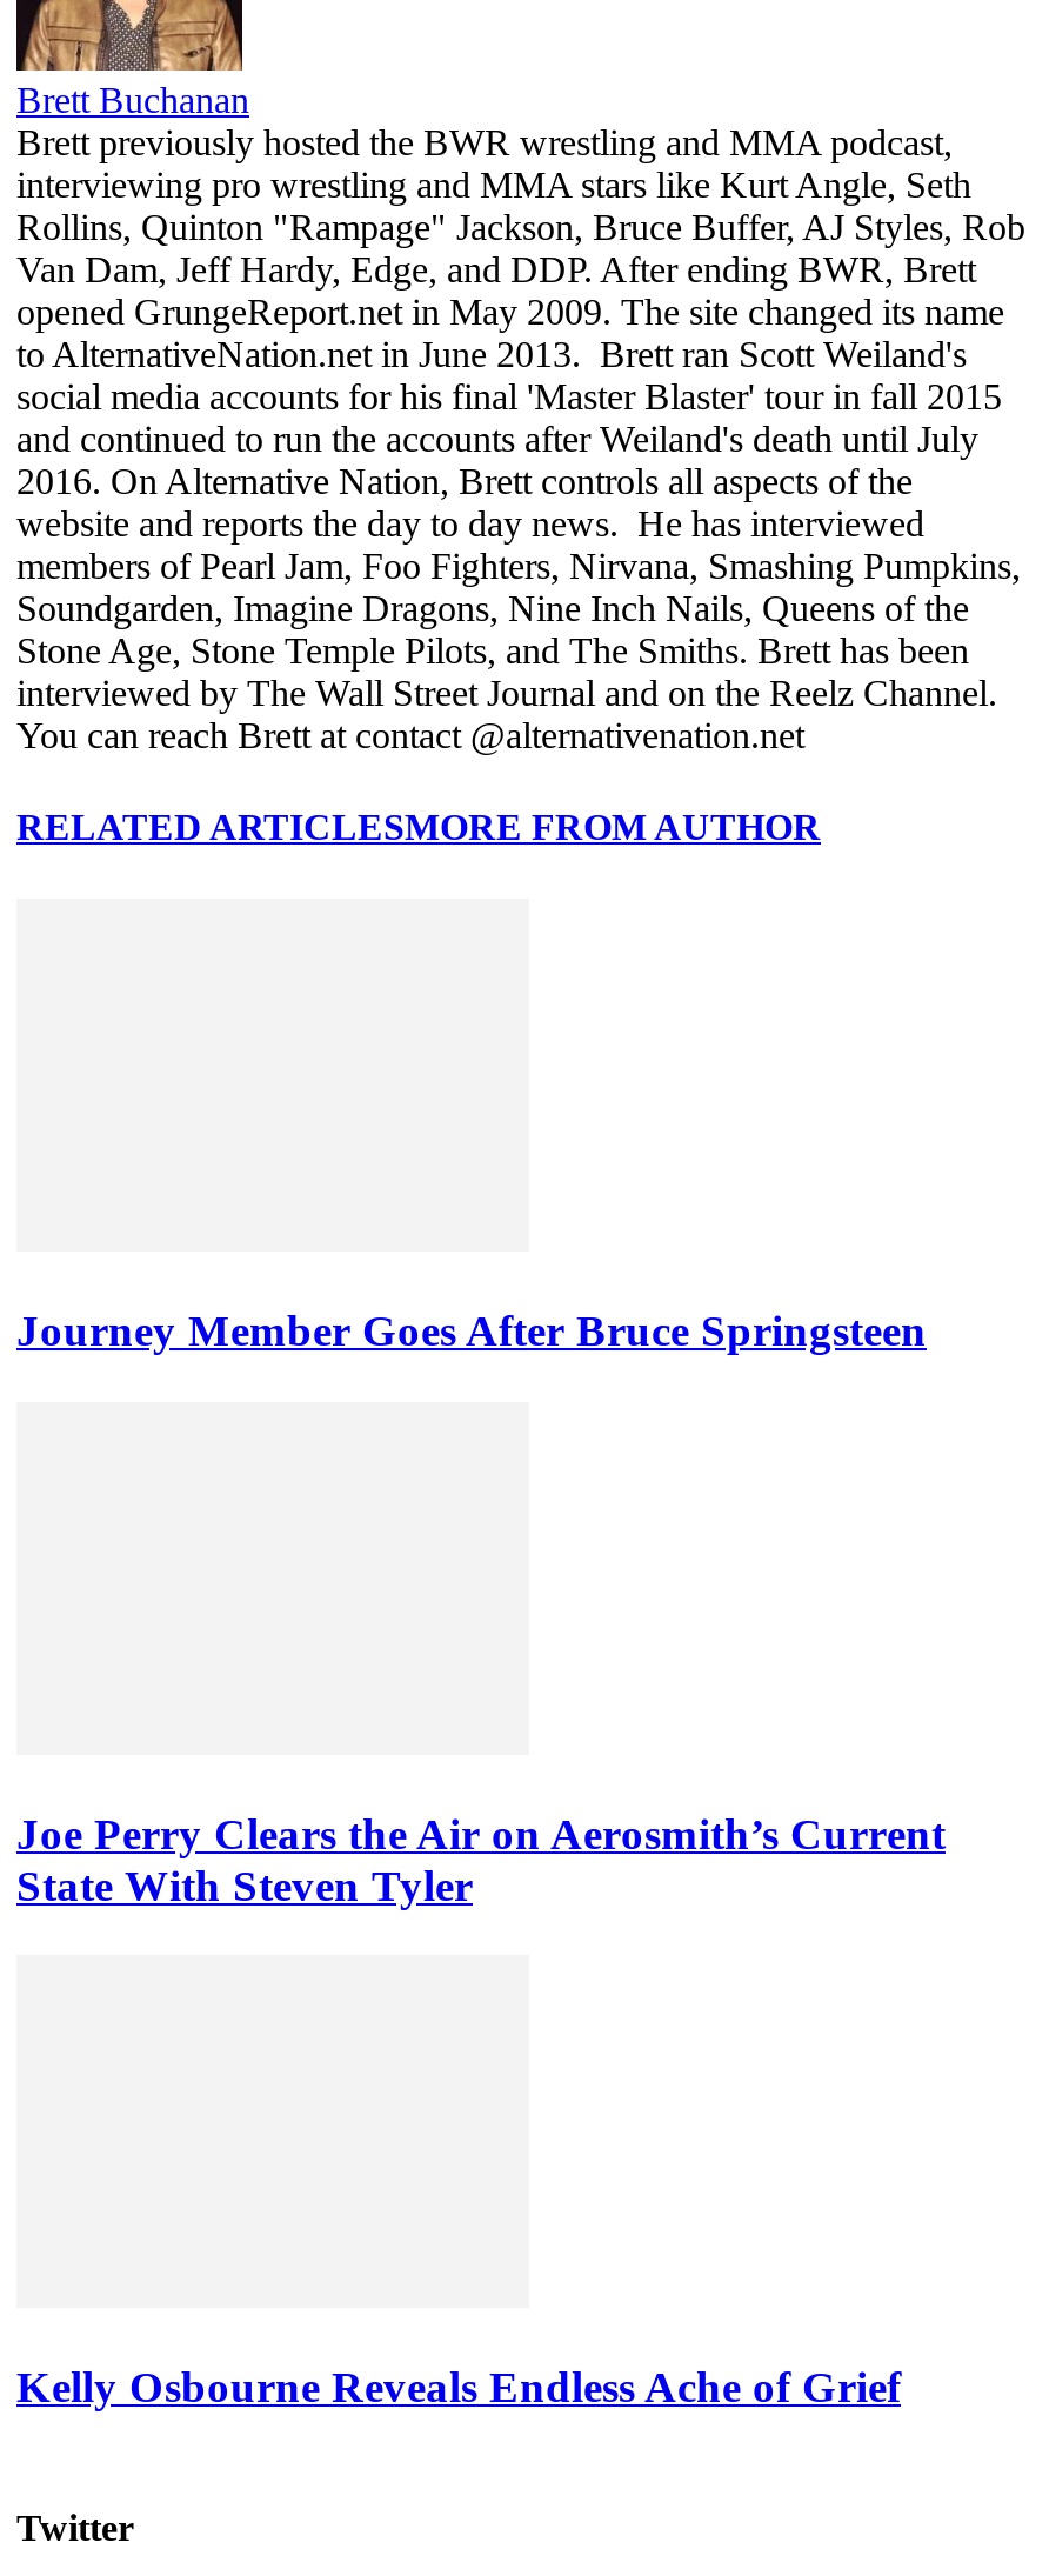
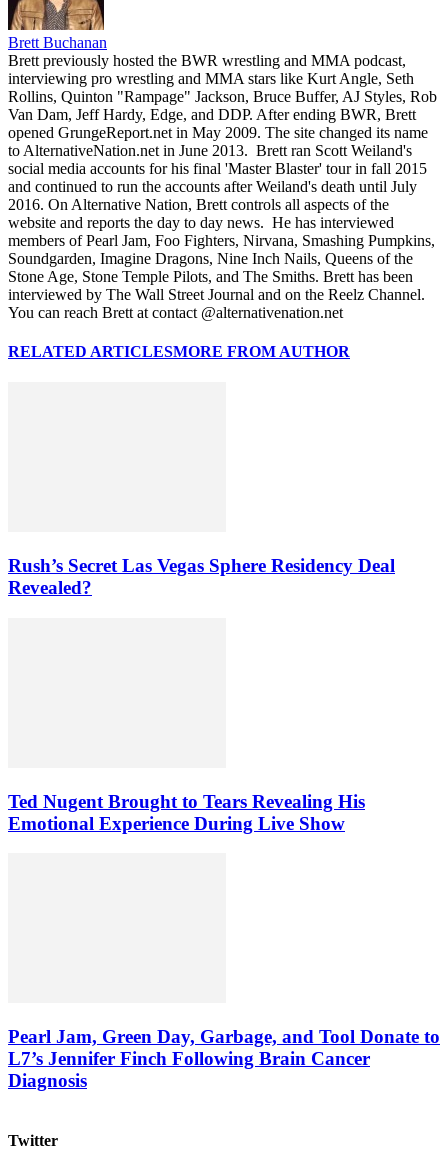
- Journey Member Goes After Bruce Springsteen
+ Rush’s Secret Las Vegas Sphere Residency Deal
+ Revealed?

- Joe Perry Clears the Air on Aerosmith’s Current
- State With Steven Tyler
+ Ted Nugent Brought to Tears Revealing His
+ Emotional Experience During Live Show

- Kelly Osbourne Reveals Endless Ache of Grief
+ Pearl Jam, Green Day, Garbage, and Tool Donate to
+ L7’s Jennifer Finch Following Brain Cancer
+ Diagnosis
